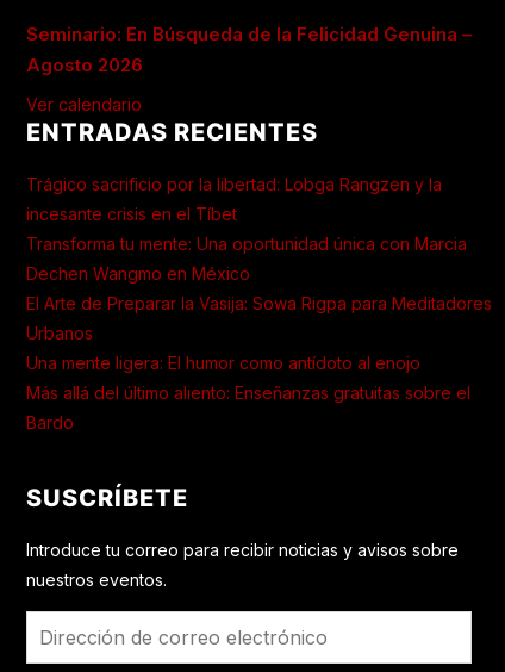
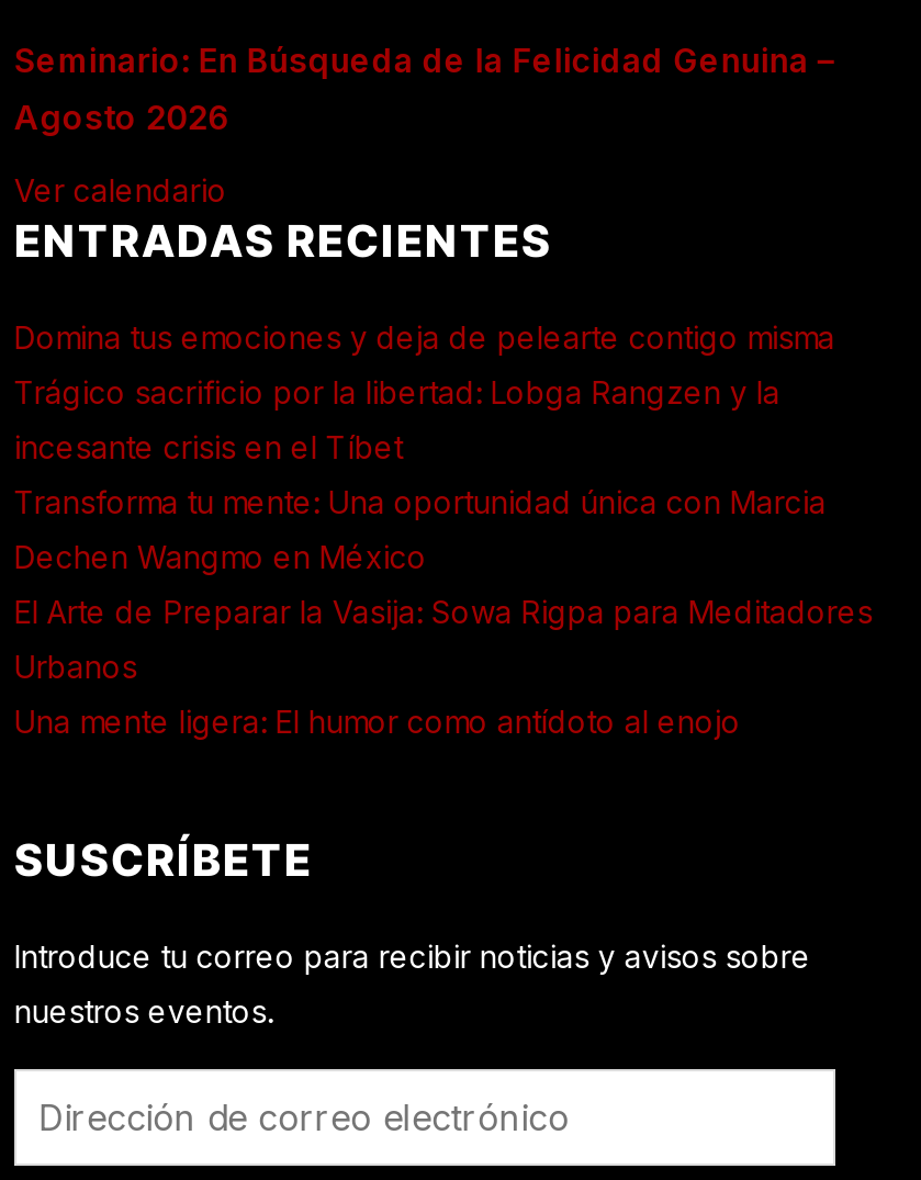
+ Domina tus emociones y deja de pelearte contigo misma

moved down: Trágico sacrificio por la libertad: Lobga Rangzen y la | incesante crisis en el Tíbet | Transforma tu mente: Una oportunidad única con Marcia | Dechen Wangmo en México | El Arte de Preparar la Vasija: Sowa Rigpa para Meditadores | Urbanos | Una mente ligera: El humor como antídoto al enojo

- Más allá del último aliento: Enseñanzas gratuitas sobre el
- Bardo
